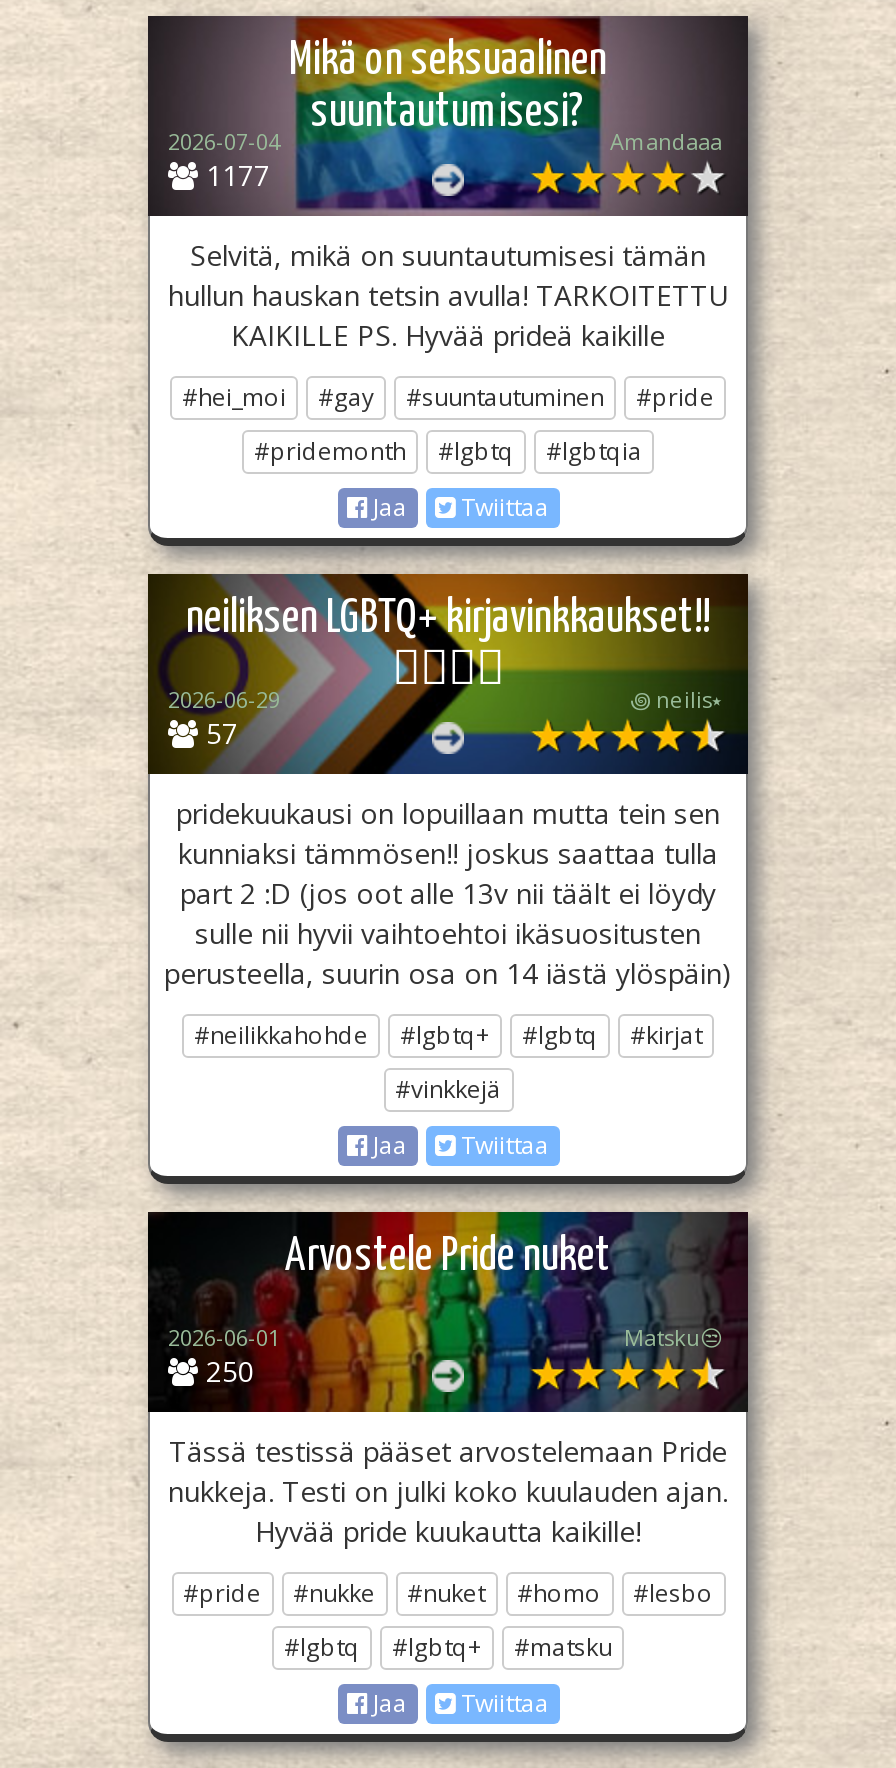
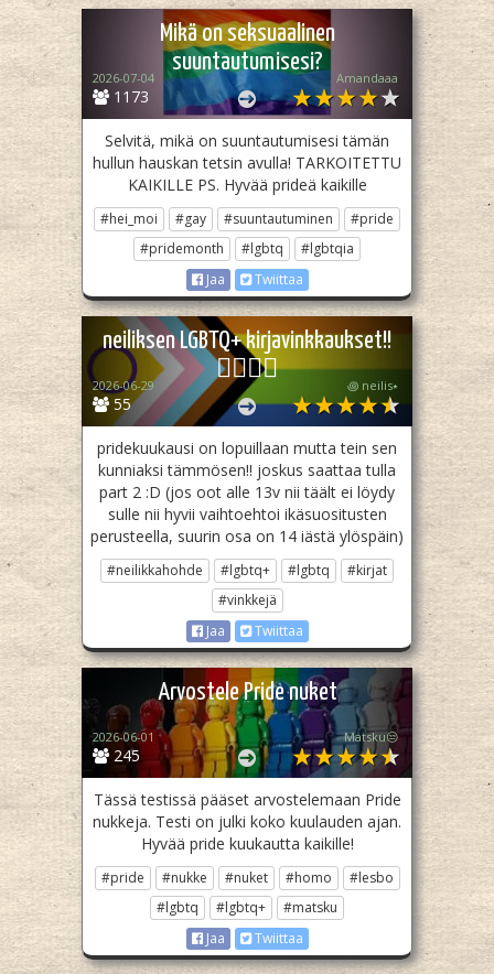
- 1177
+ 1173

- 57
+ 55

- 250
+ 245
